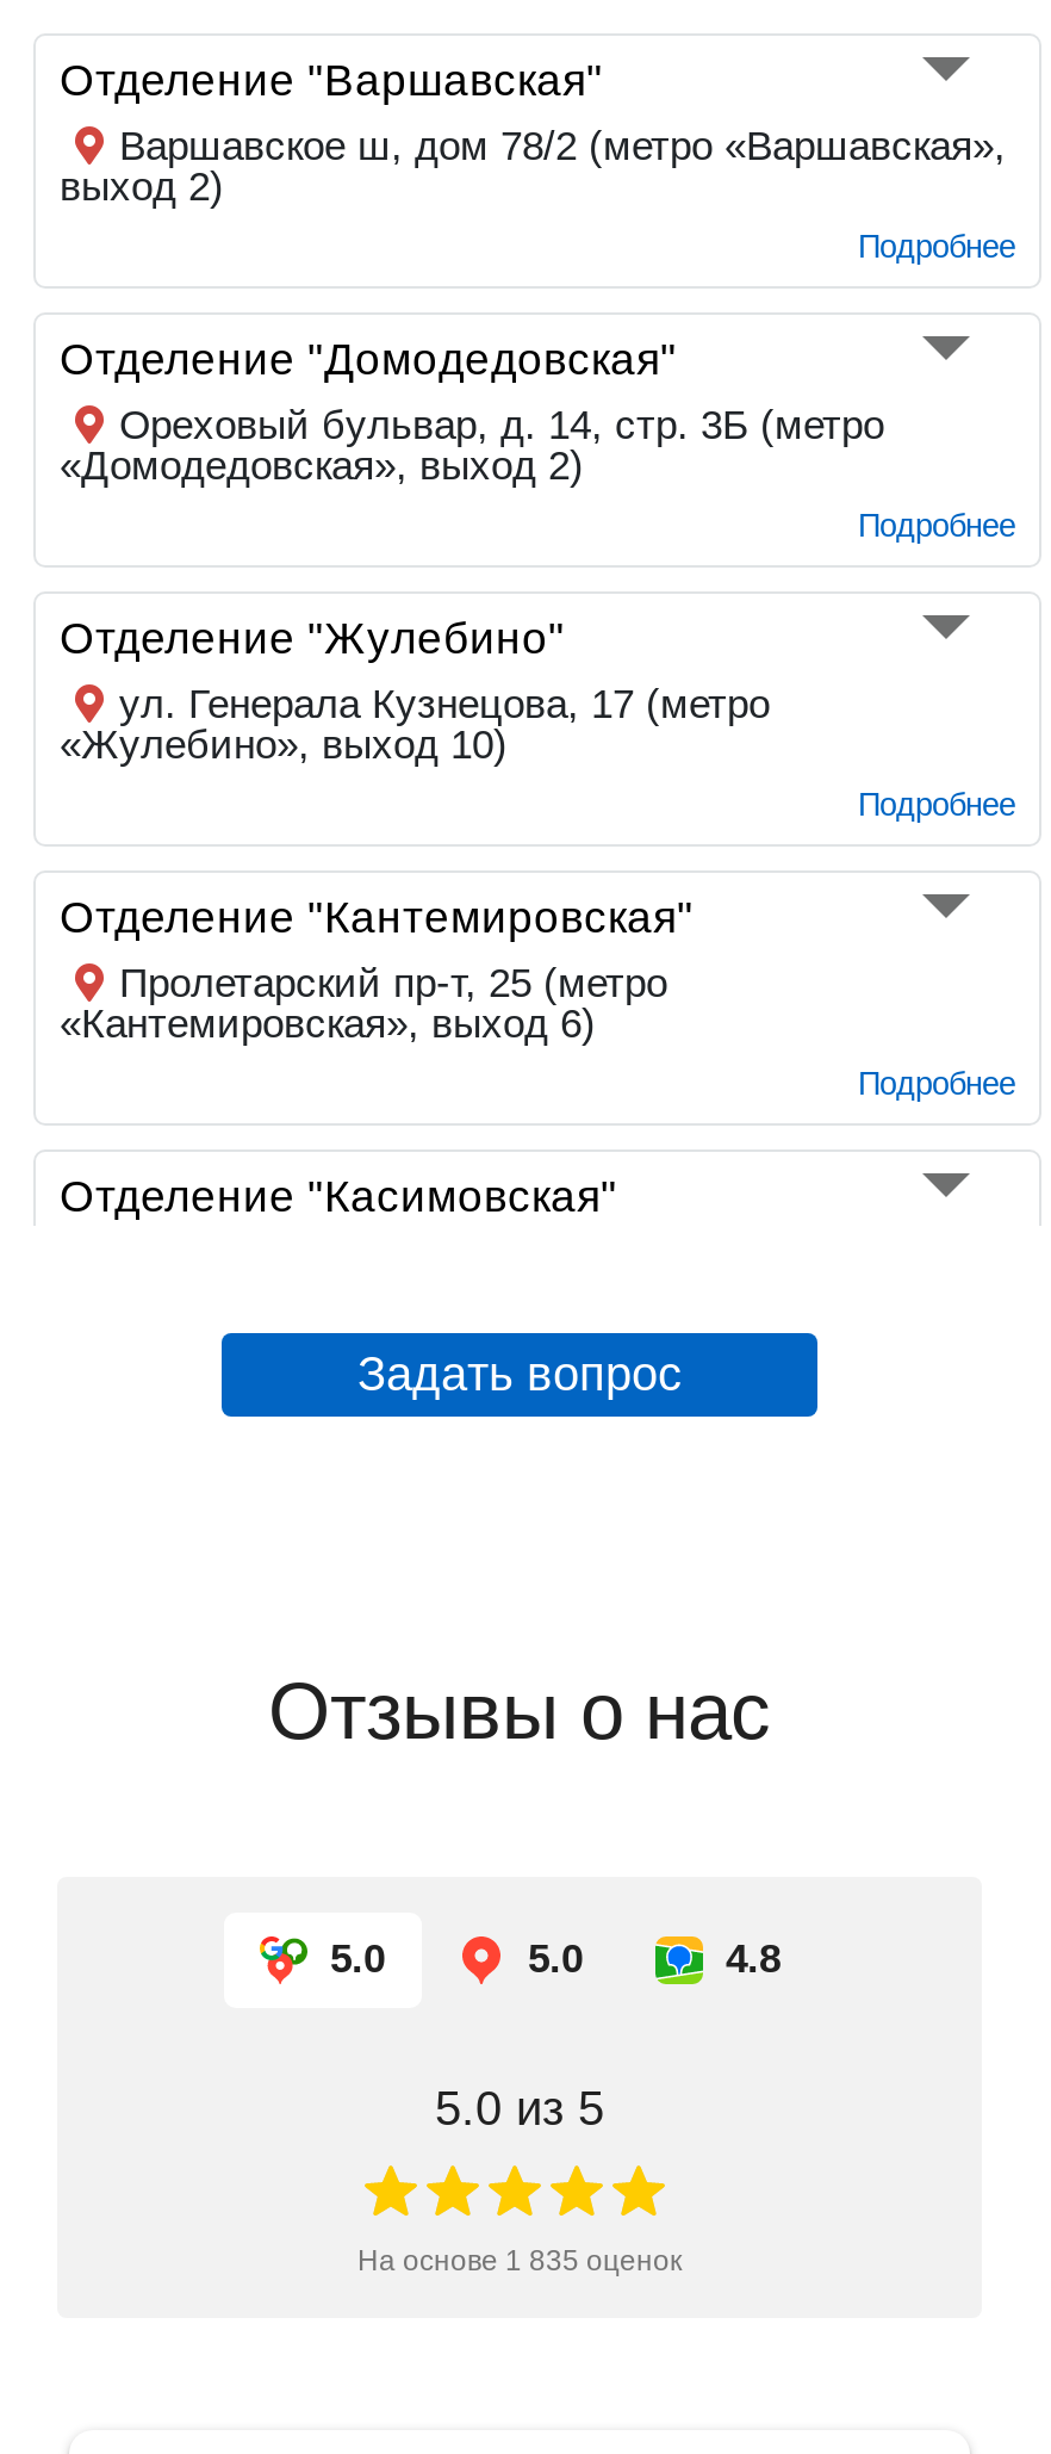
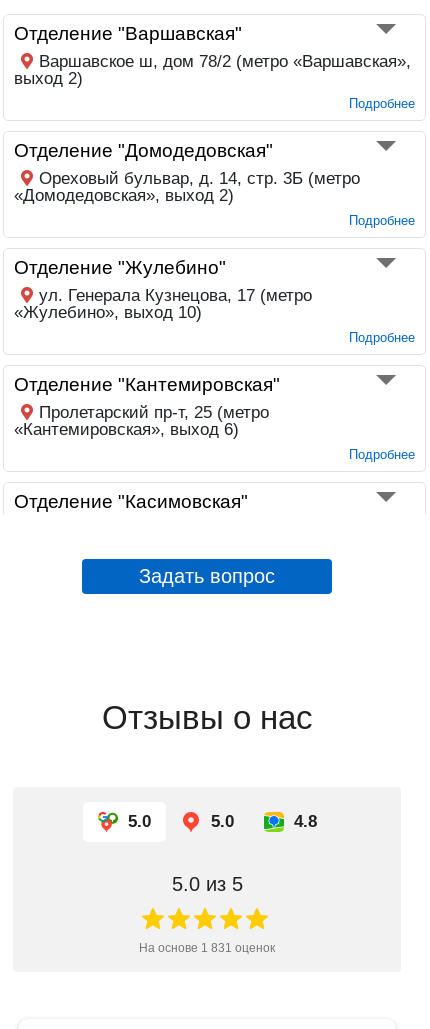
- На основе 1 835 оценок
+ На основе 1 831 оценок
